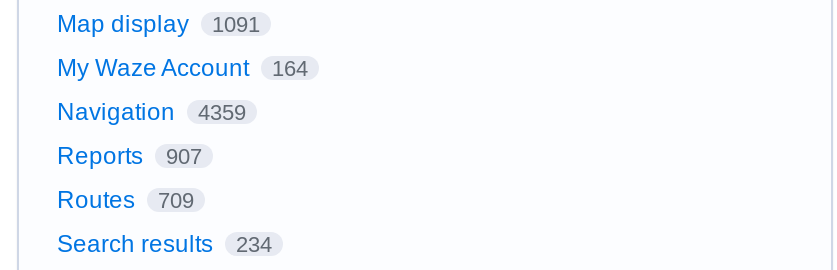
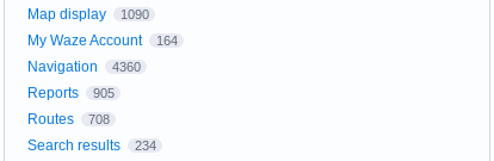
- Map display 1091
+ Map display 1090

- Navigation 4359
+ Navigation 4360

- Reports 907
+ Reports 905

- Routes 709
+ Routes 708
